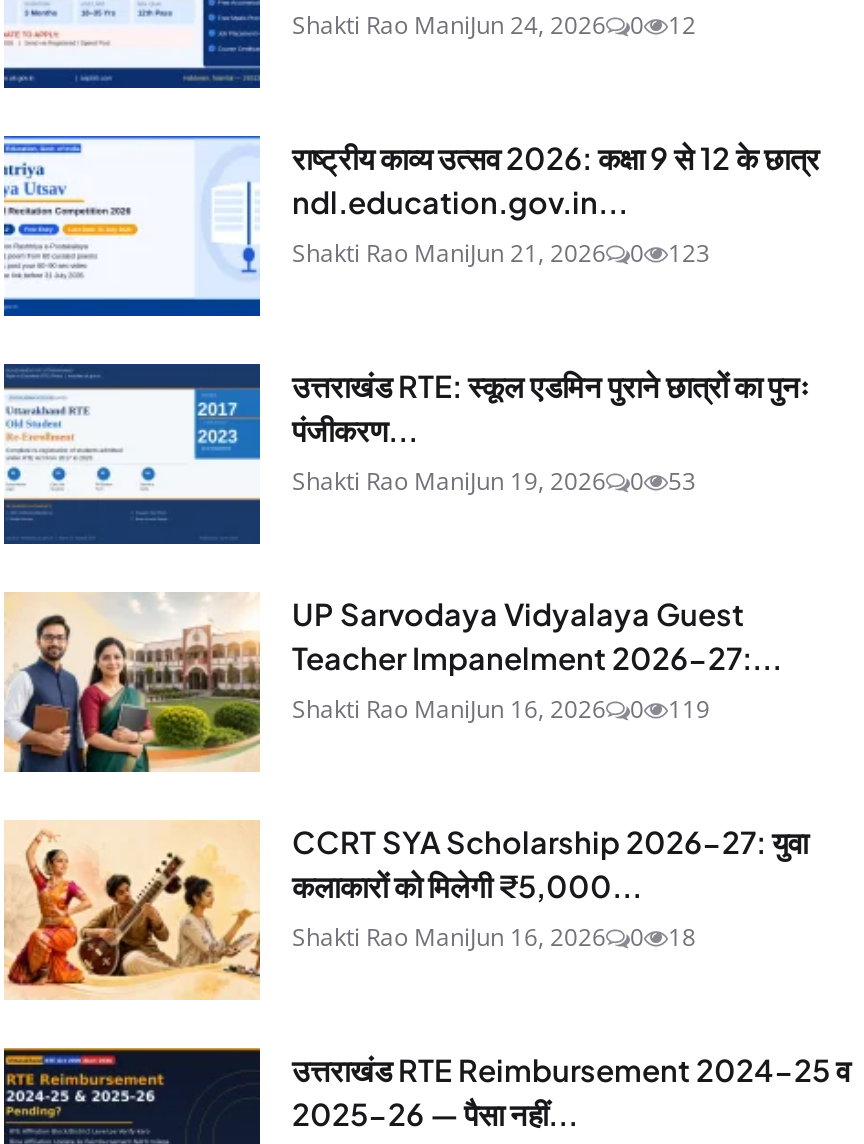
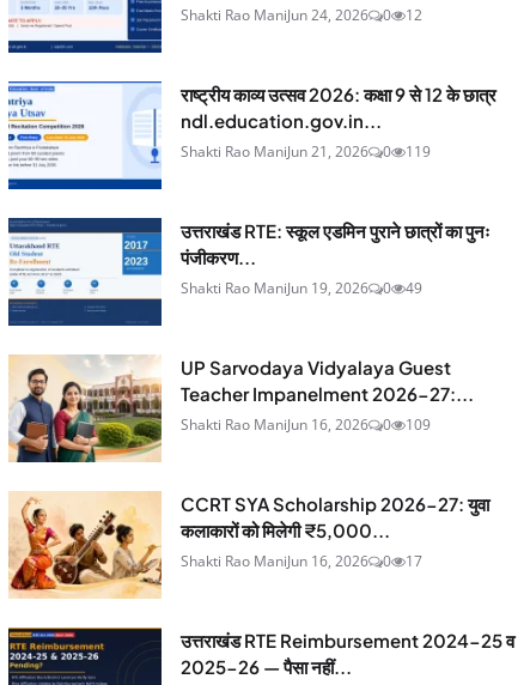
- Shakti Rao ManiJun 21, 2026 0 123
+ Shakti Rao ManiJun 21, 2026 0 119

- Shakti Rao ManiJun 19, 2026 0 53
+ Shakti Rao ManiJun 19, 2026 0 49

- Shakti Rao ManiJun 16, 2026 0 119
+ Shakti Rao ManiJun 16, 2026 0 109

- Shakti Rao ManiJun 16, 2026 0 18
+ Shakti Rao ManiJun 16, 2026 0 17
